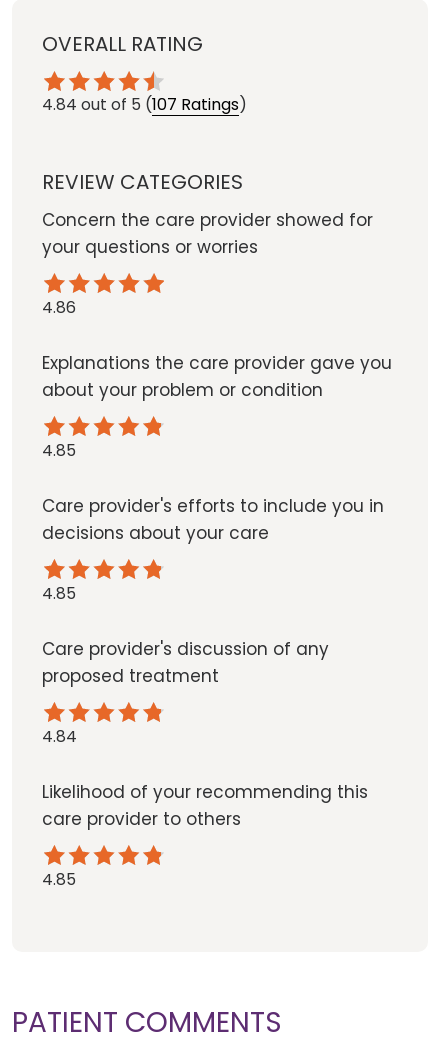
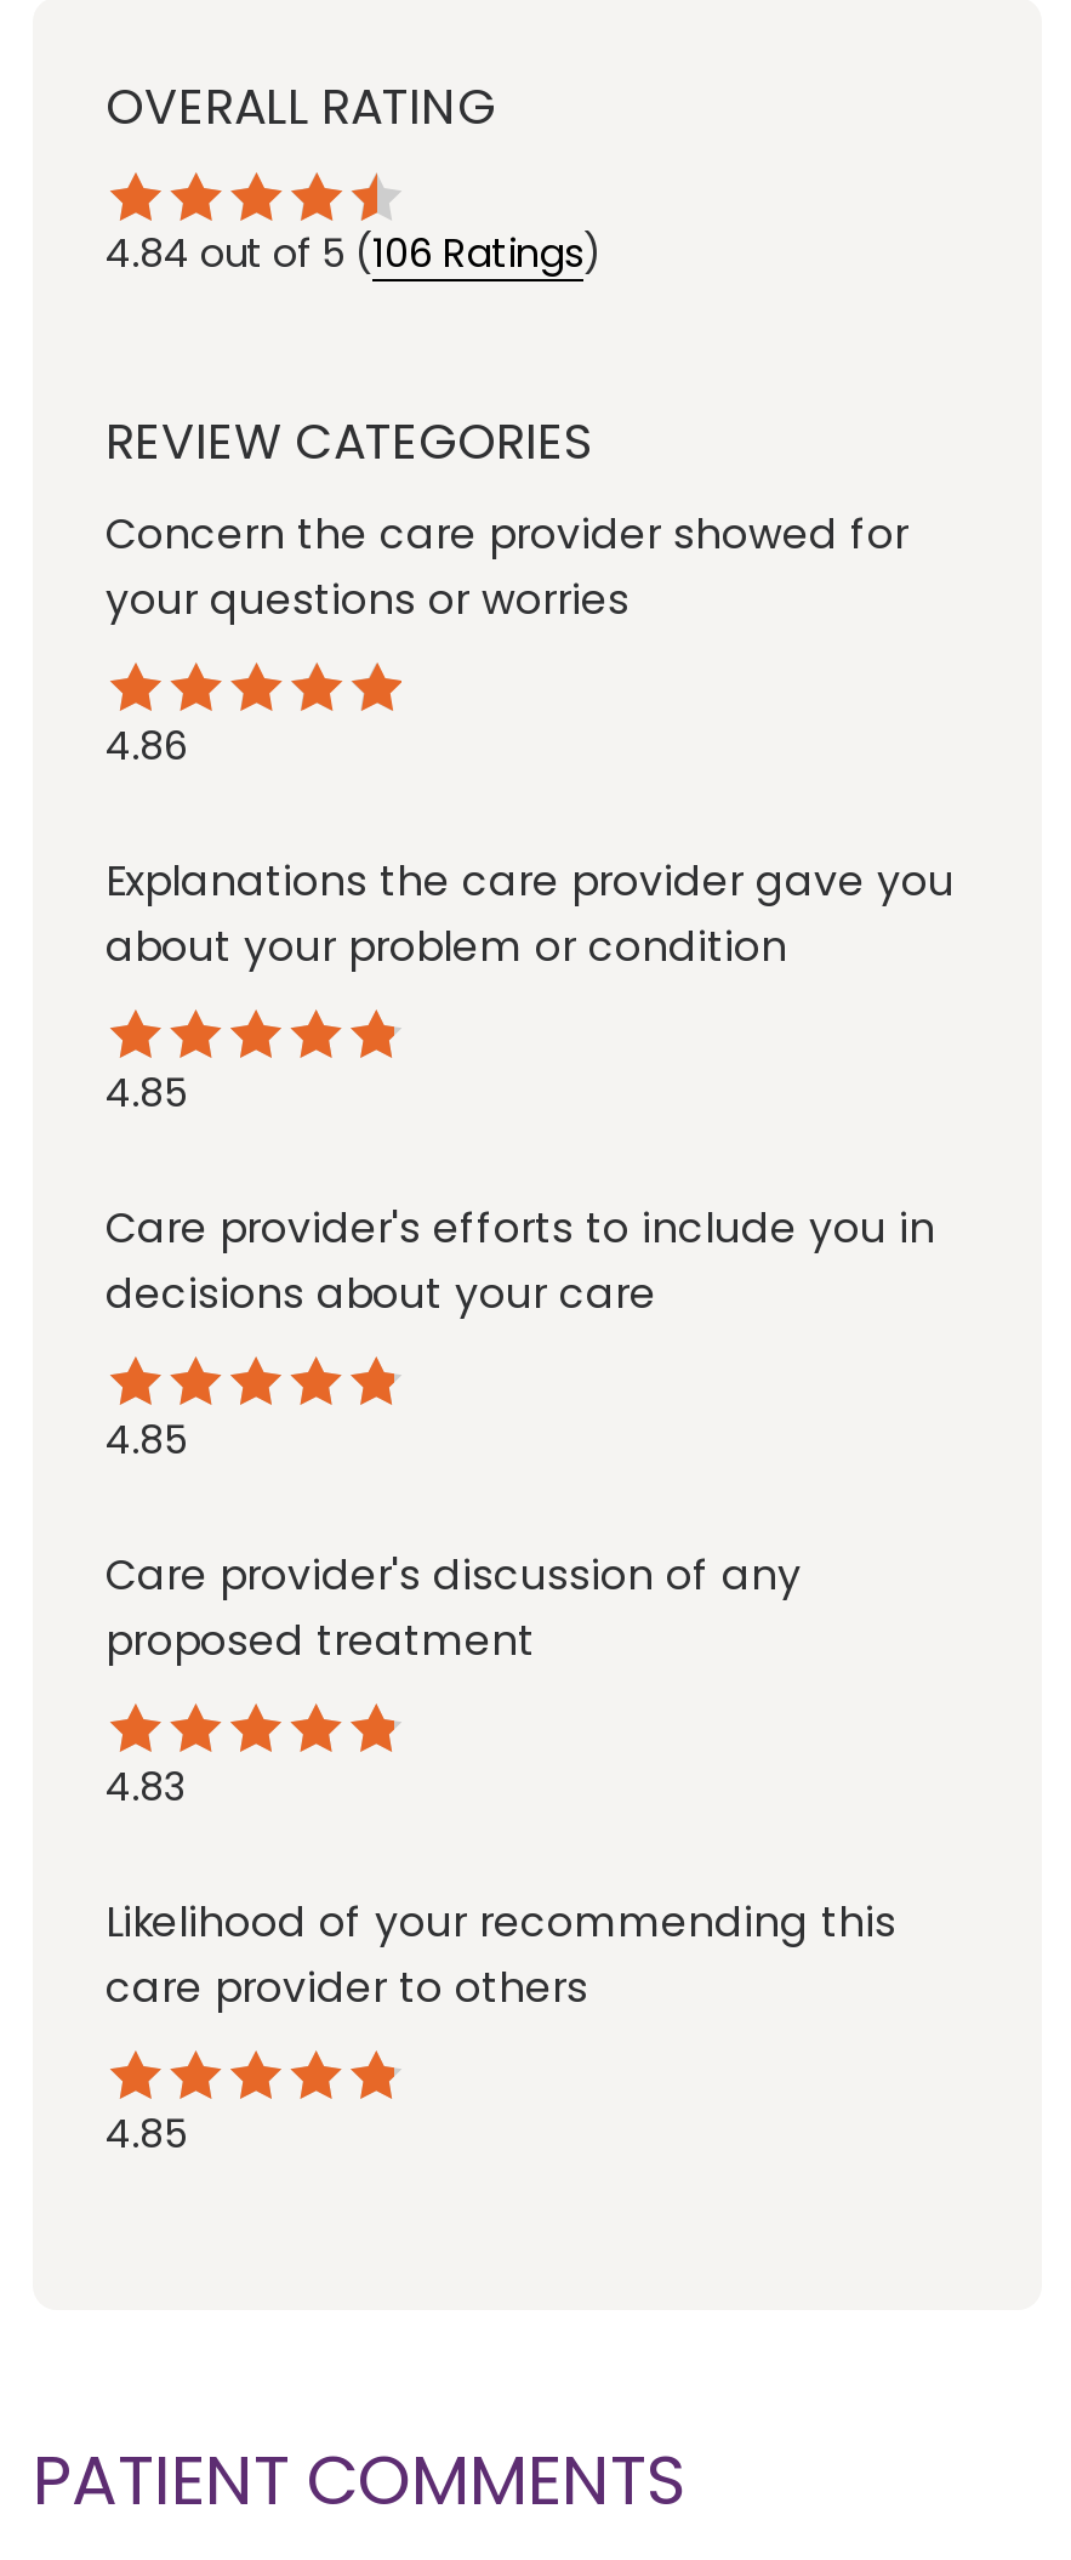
- 4.84 out of 5 (107 Ratings)
+ 4.84 out of 5 (106 Ratings)

- 4.84
+ 4.83
